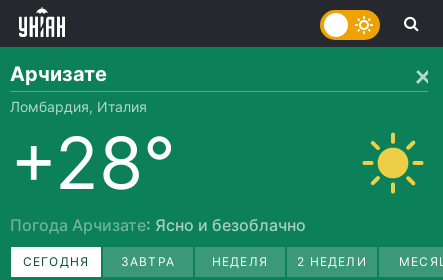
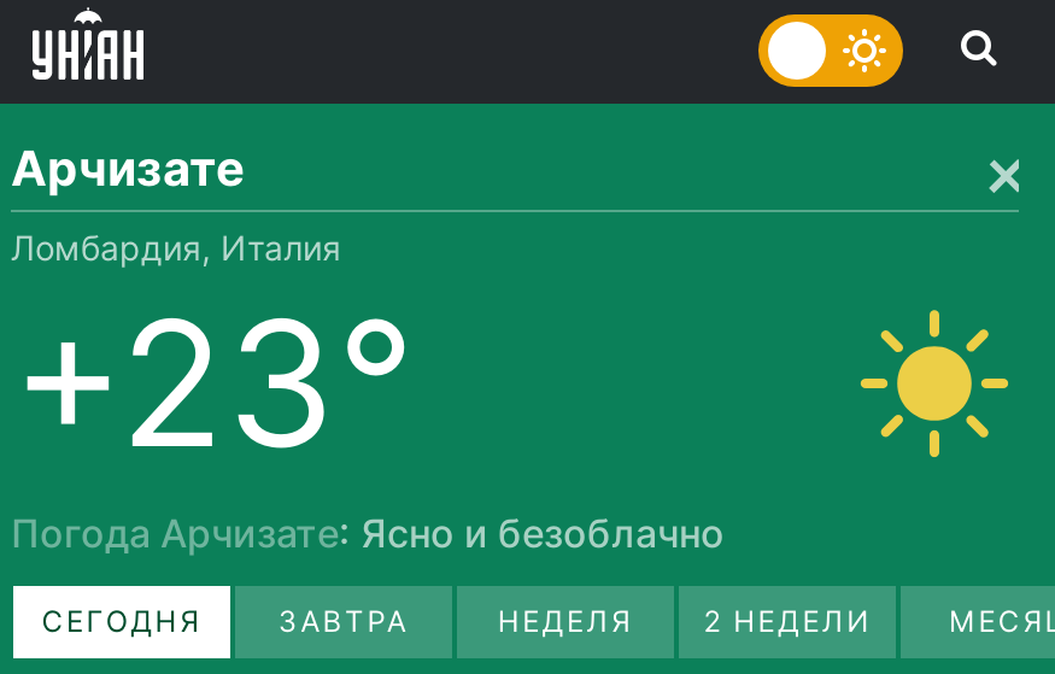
- +28°
+ +23°
